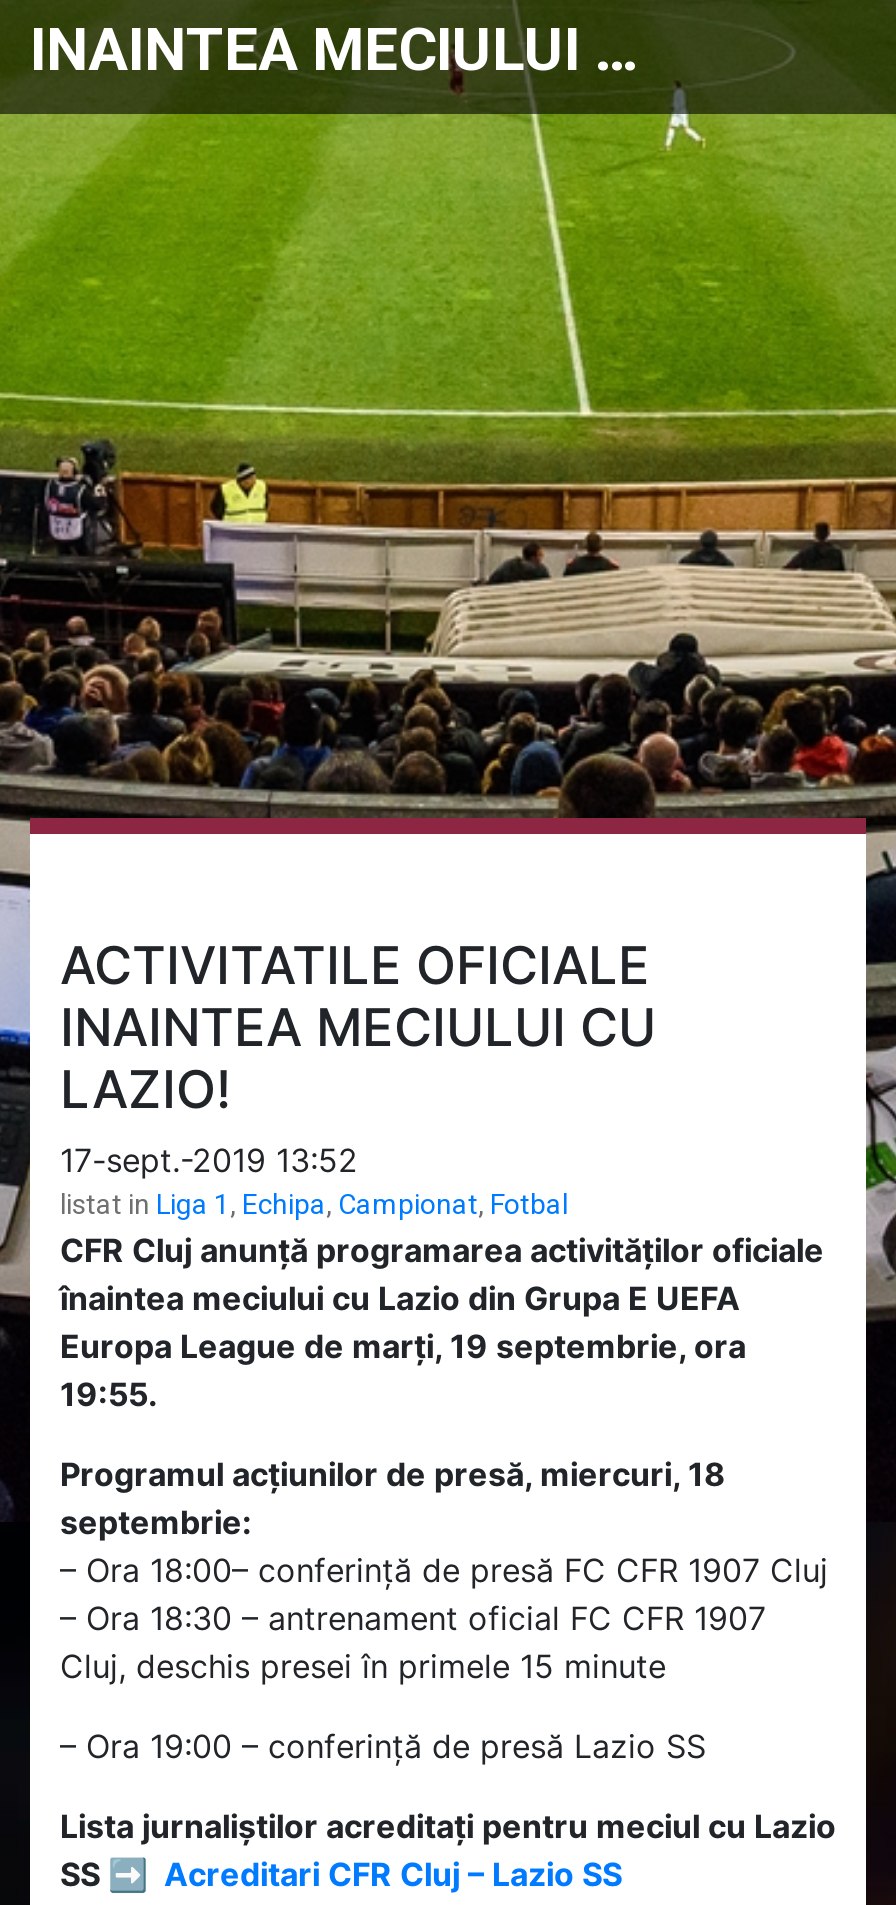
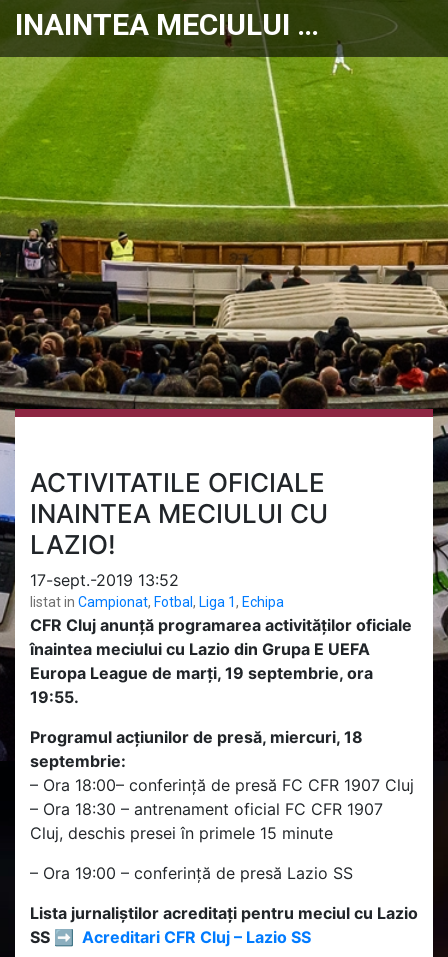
- listat in Liga 1, Echipa, Campionat, Fotbal
+ listat in Campionat, Fotbal, Liga 1, Echipa
